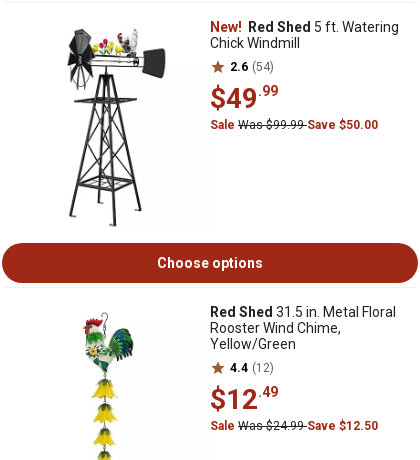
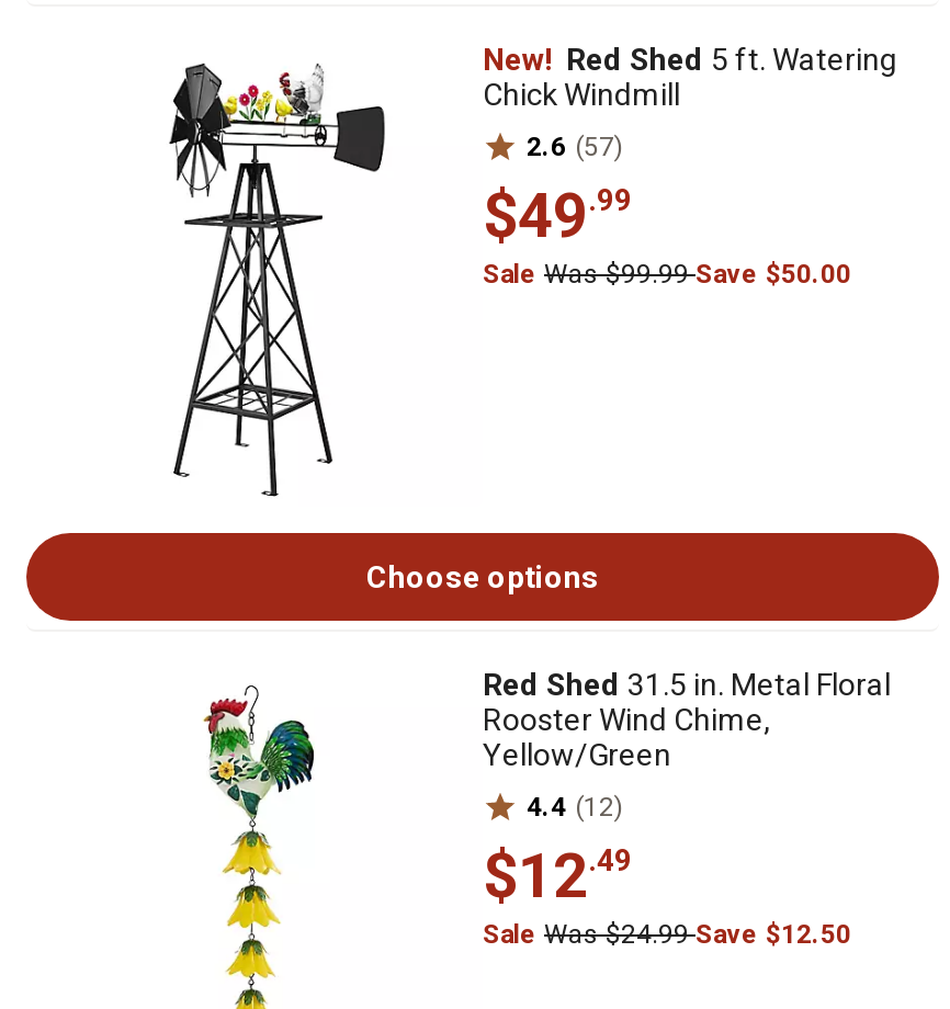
- 2.6 (54)
+ 2.6 (57)
